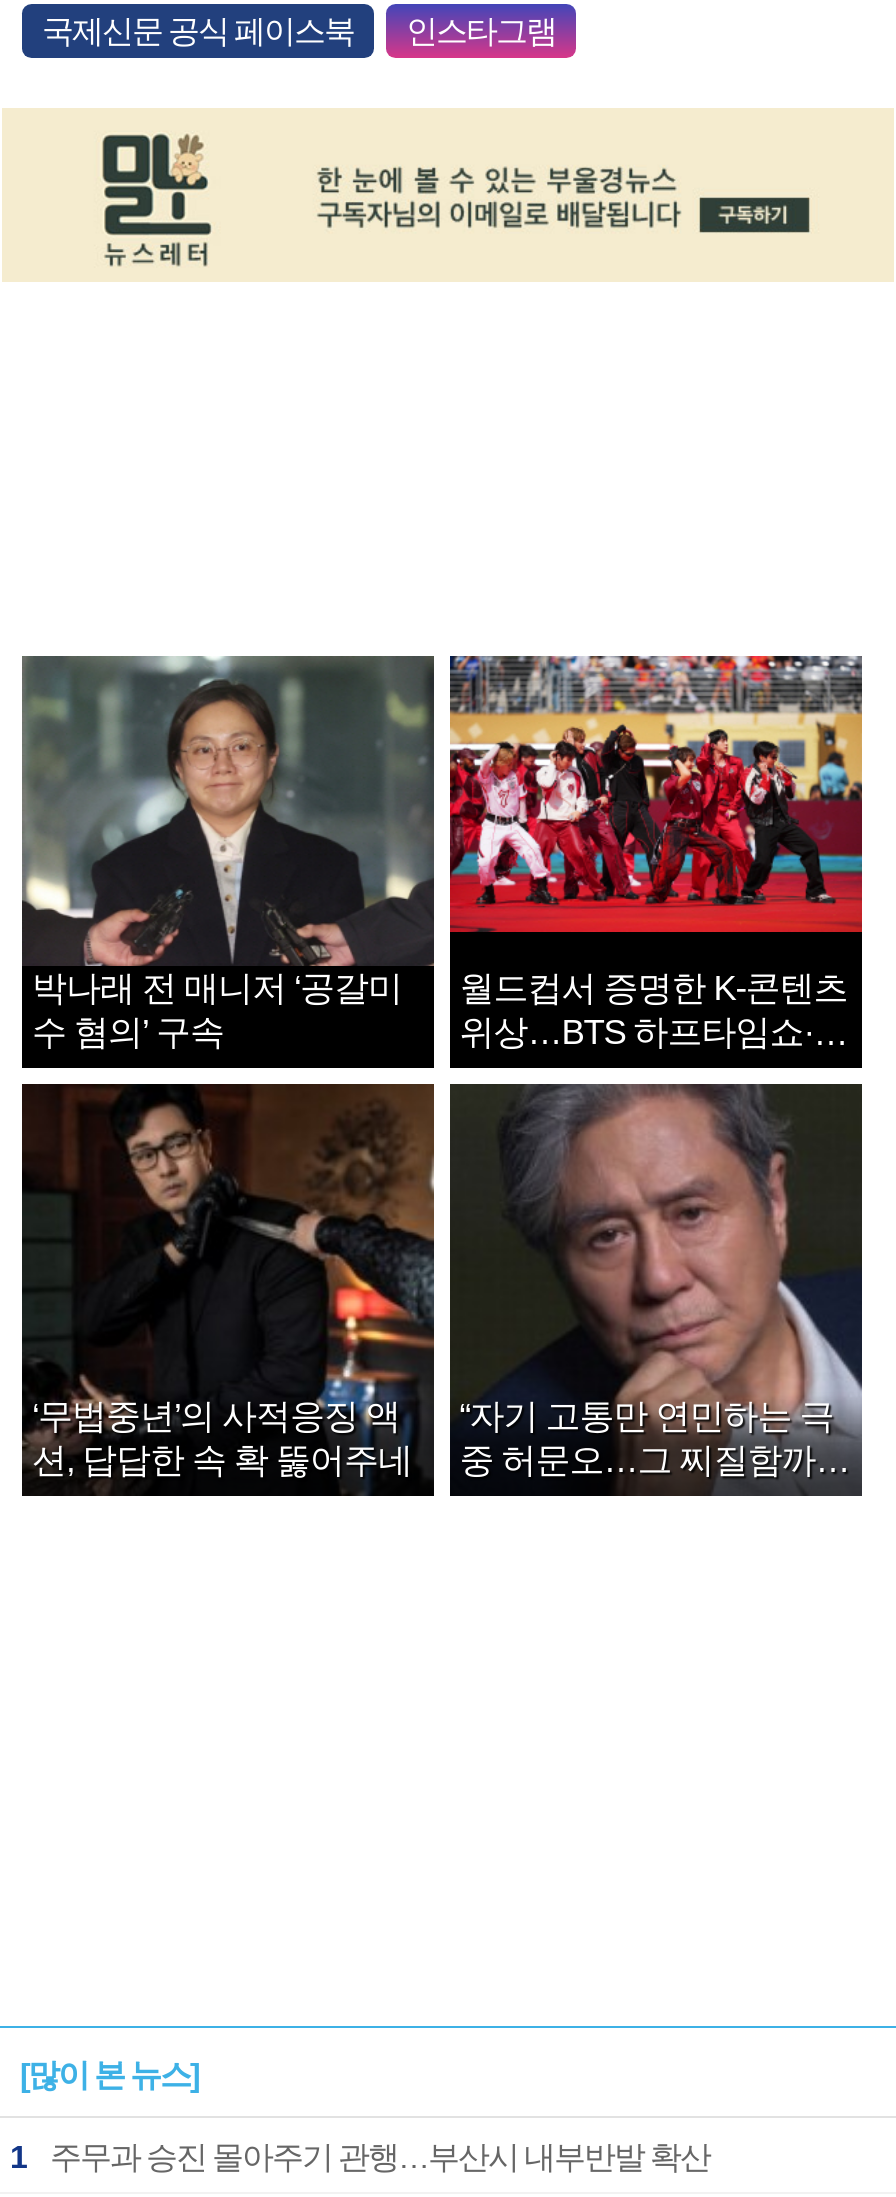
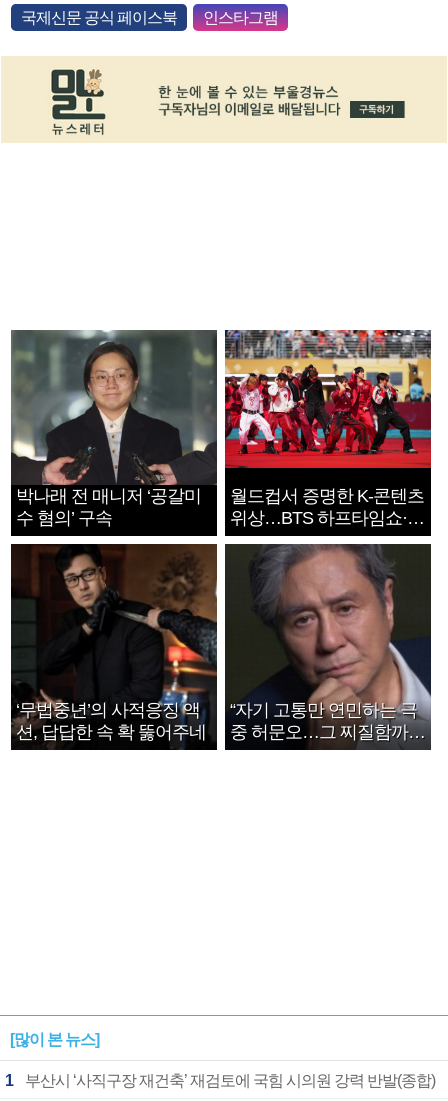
- 주무과 승진 몰아주기 관행…부산시 내부반발 확산
+ 부산시 ‘사직구장 재건축’ 재검토에 국힘 시의원 강력 반발(종합)
